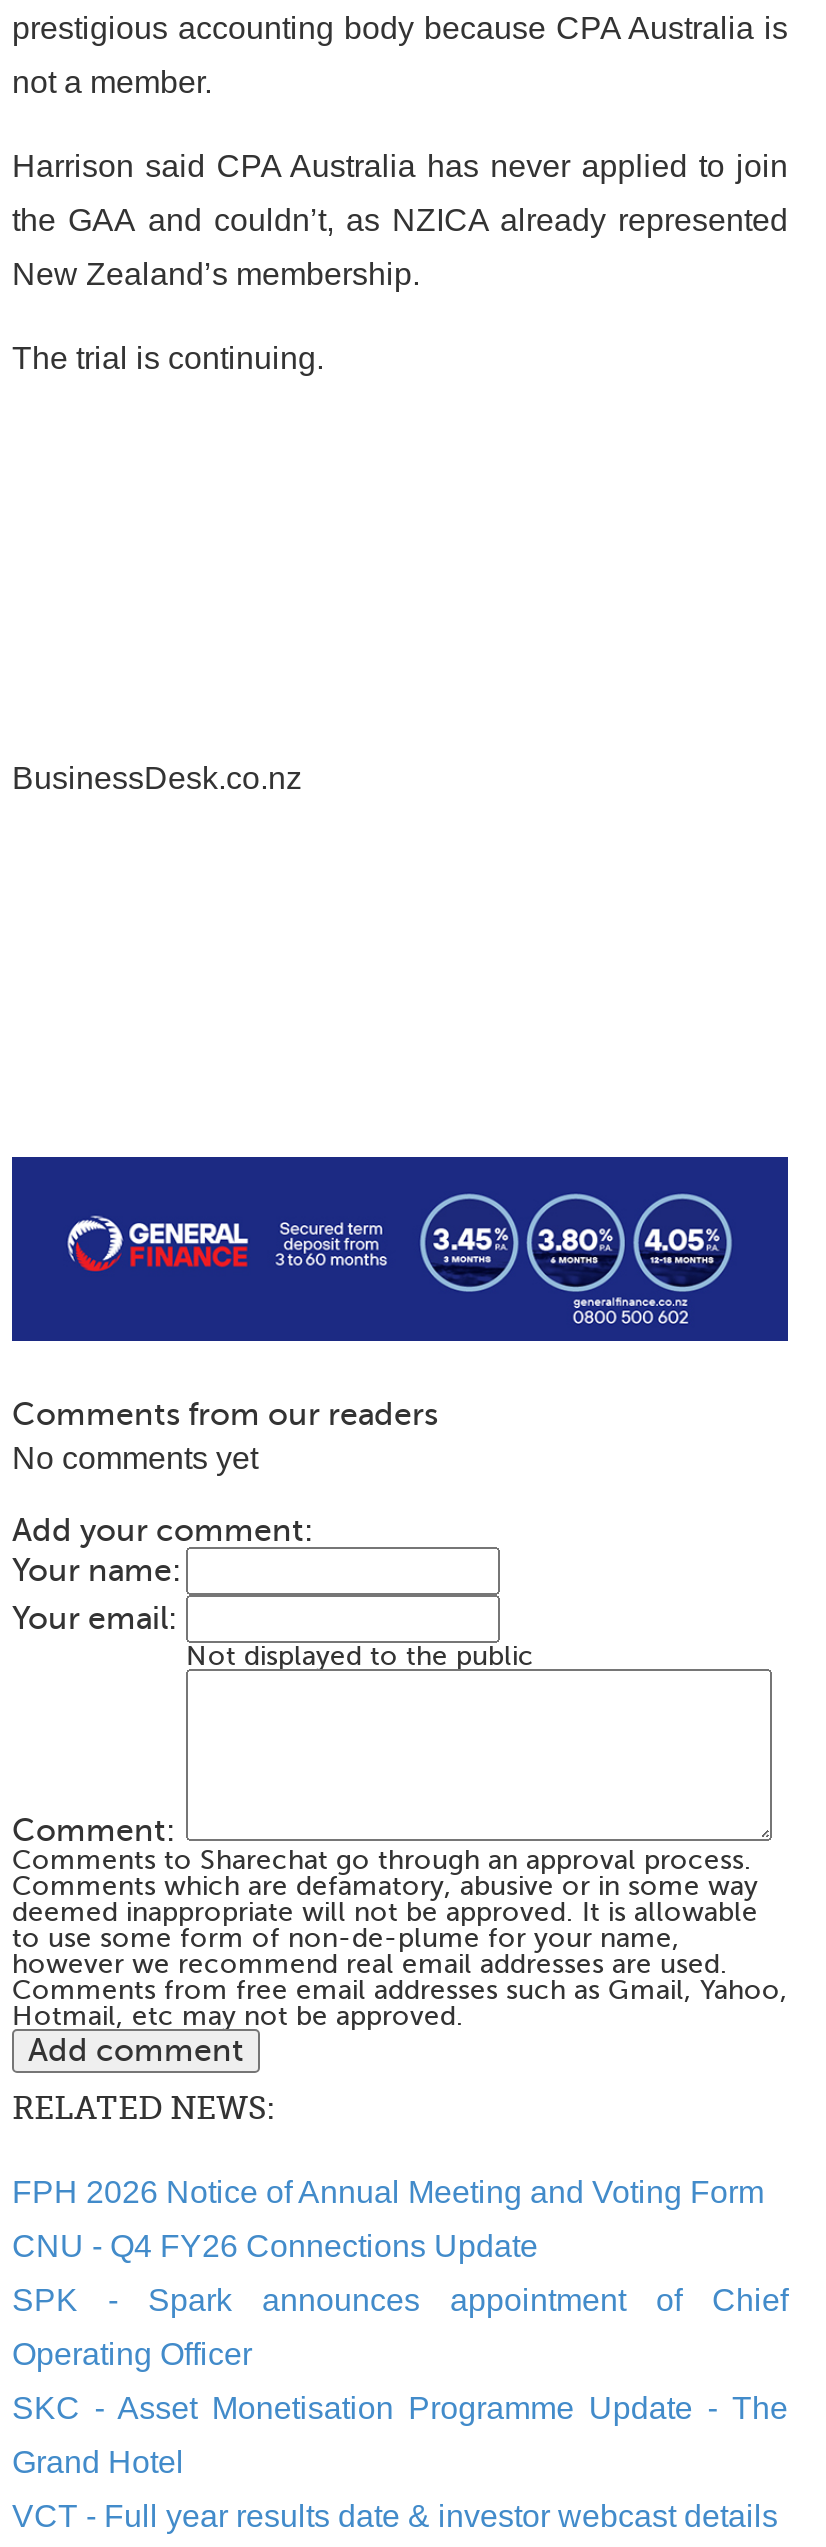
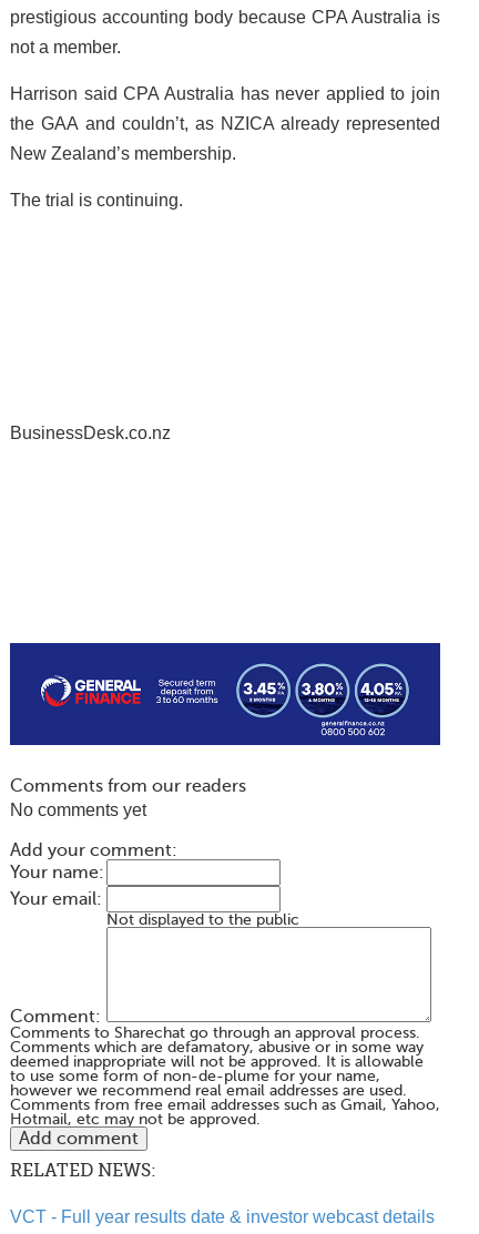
- FPH 2026 Notice of Annual Meeting and Voting Form
- CNU - Q4 FY26 Connections Update
- SPK - Spark announces appointment of Chief
- Operating Officer
- SKC - Asset Monetisation Programme Update - The
- Grand Hotel
